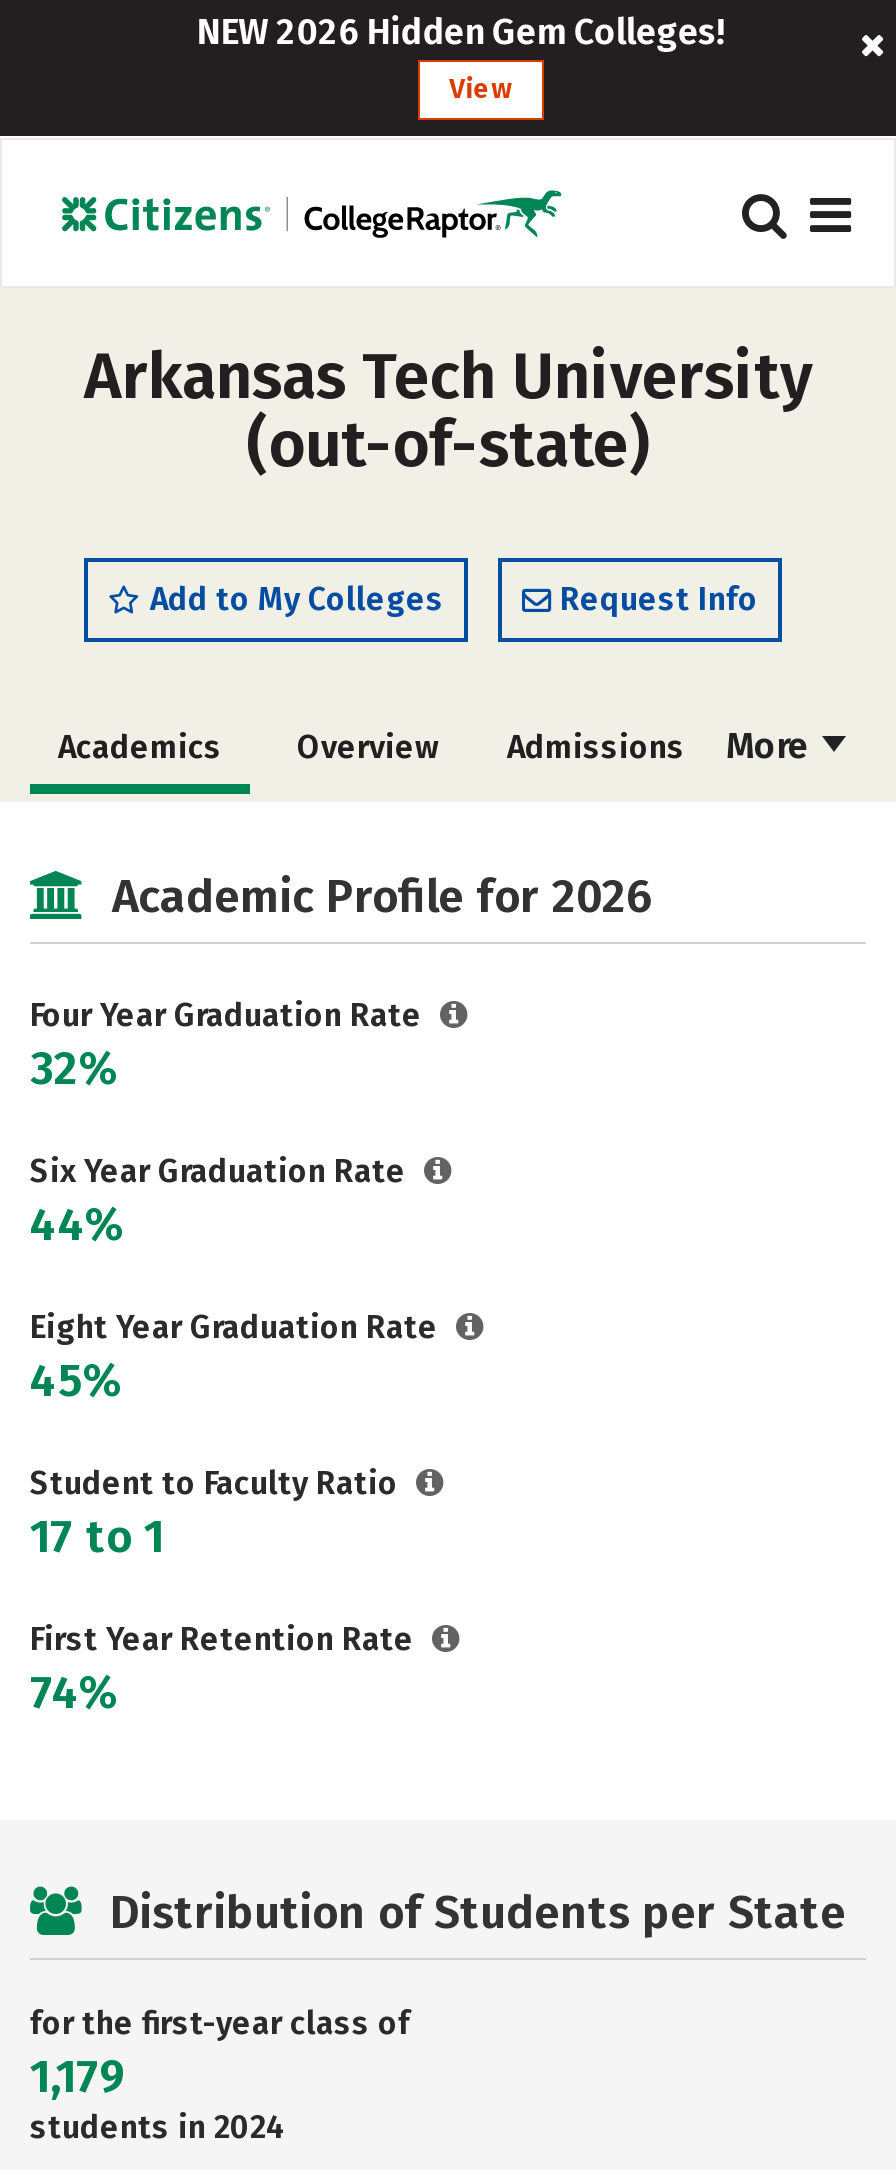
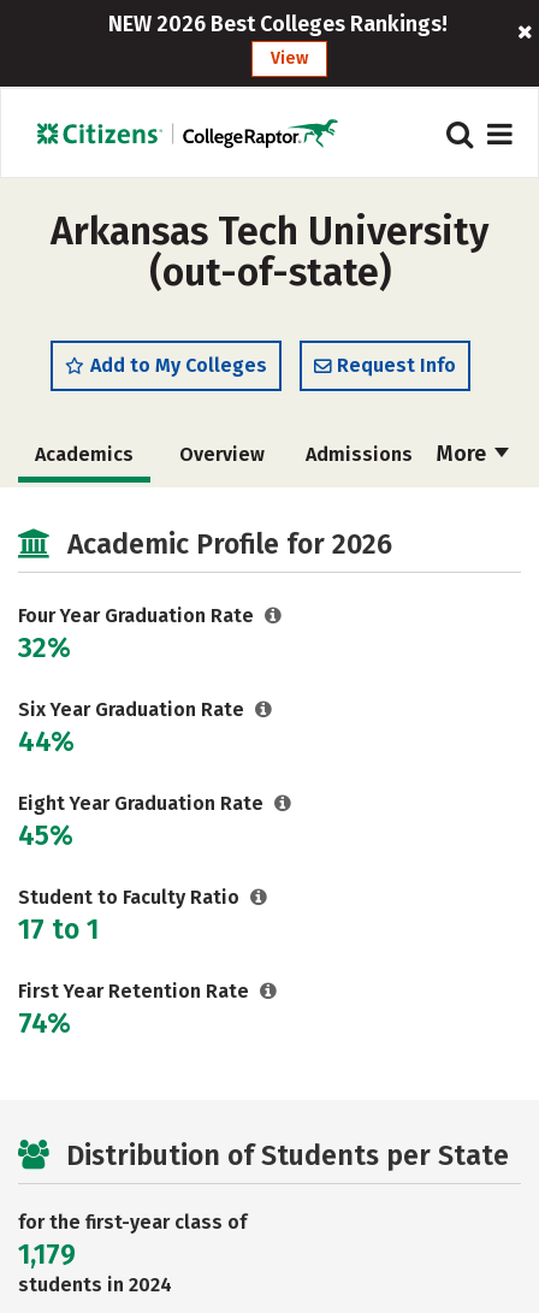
- NEW 2026 Hidden Gem Colleges!
+ NEW 2026 Best Colleges Rankings!
